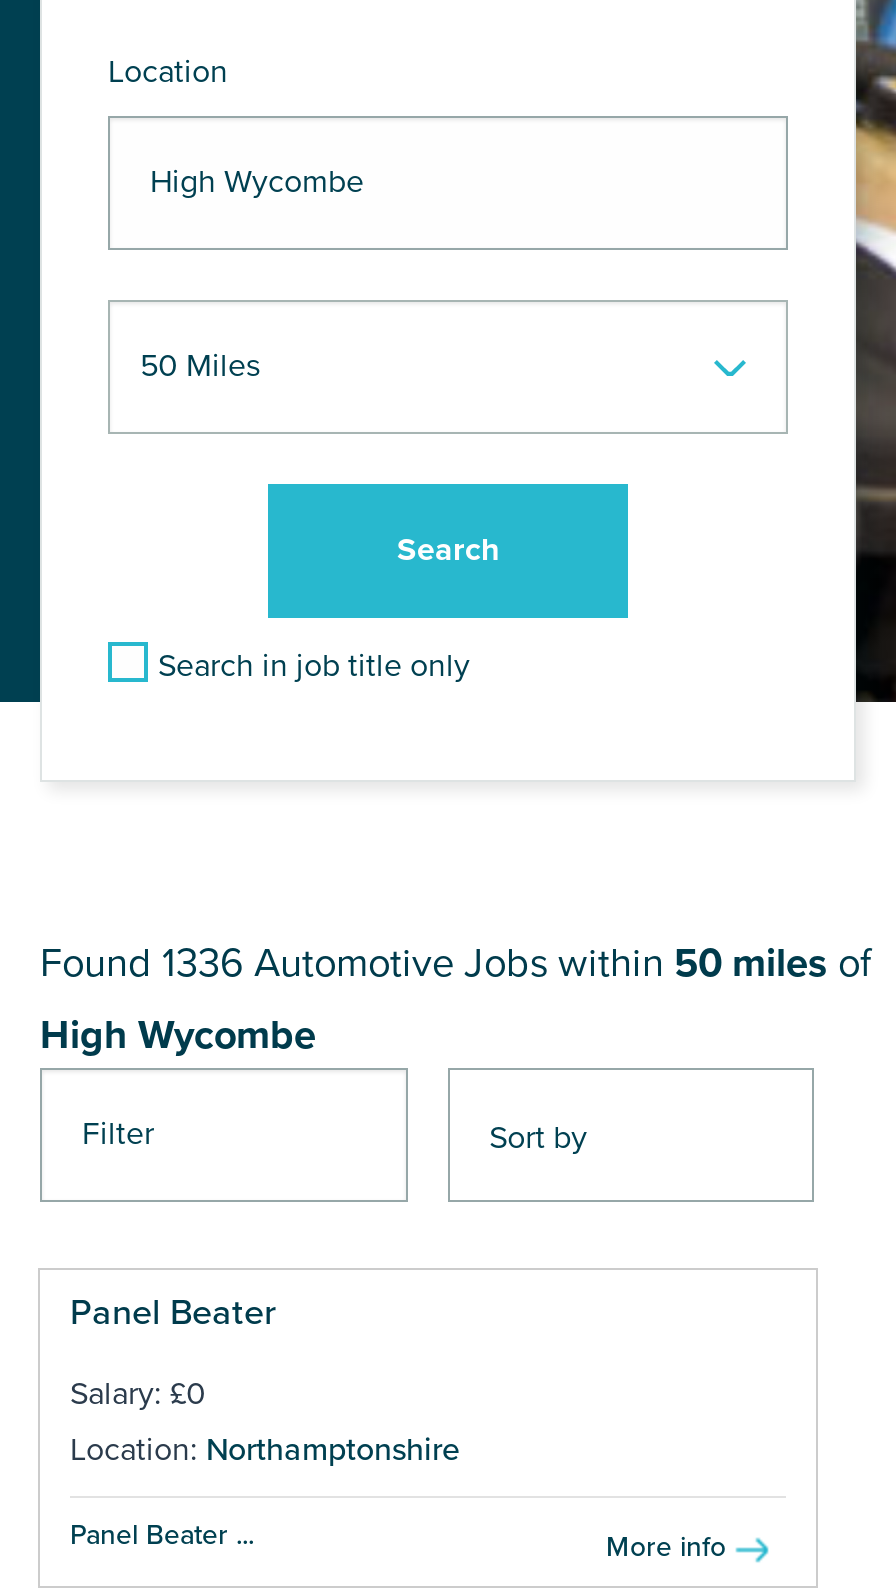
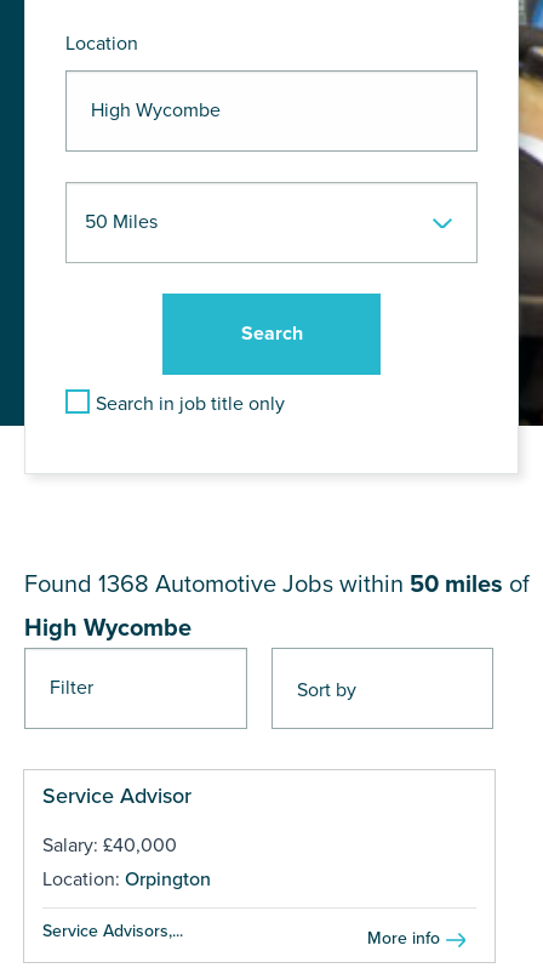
- Found 1336 Automotive Jobs within 50 miles of
+ Found 1368 Automotive Jobs within 50 miles of

- Panel Beater
+ Service Advisor

- Salary: £0
- Location: Northamptonshire
+ Salary: £40,000
+ Location: Orpington

- Panel Beater ...
+ Service Advisors,...
